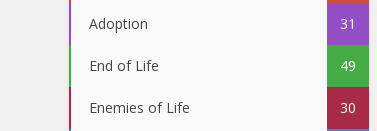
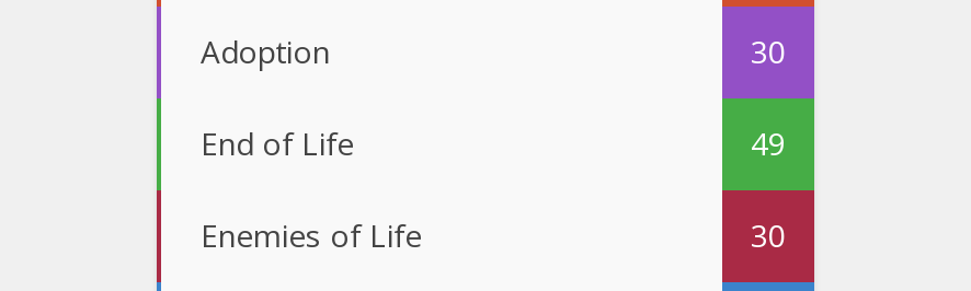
- 31
+ 30
